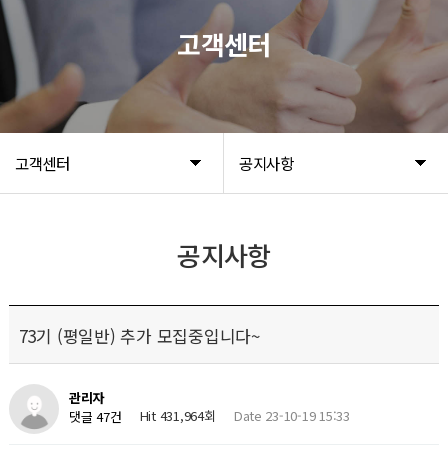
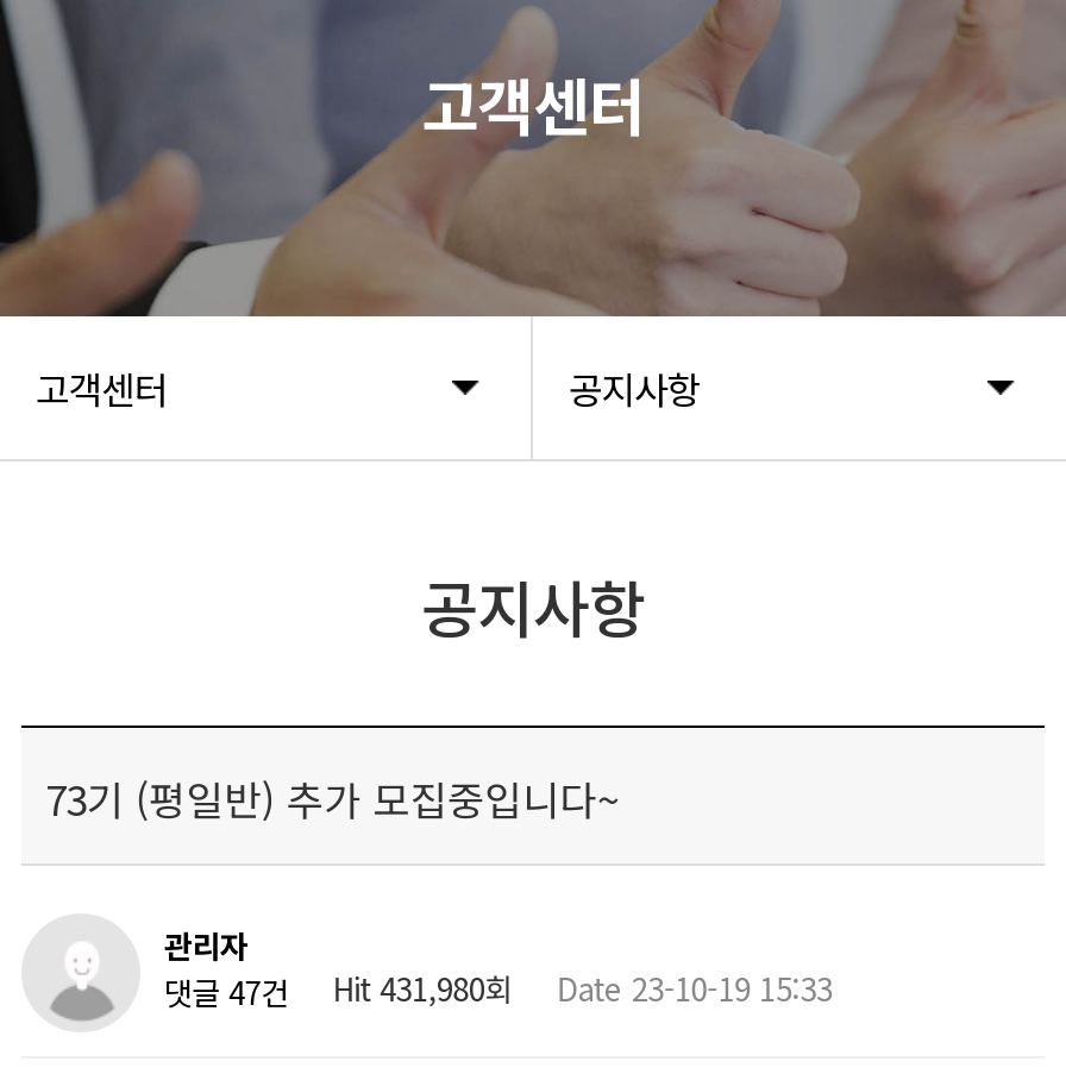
- 댓글 47건 Hit 431,964회 Date 23-10-19 15:33
+ 댓글 47건 Hit 431,980회 Date 23-10-19 15:33
